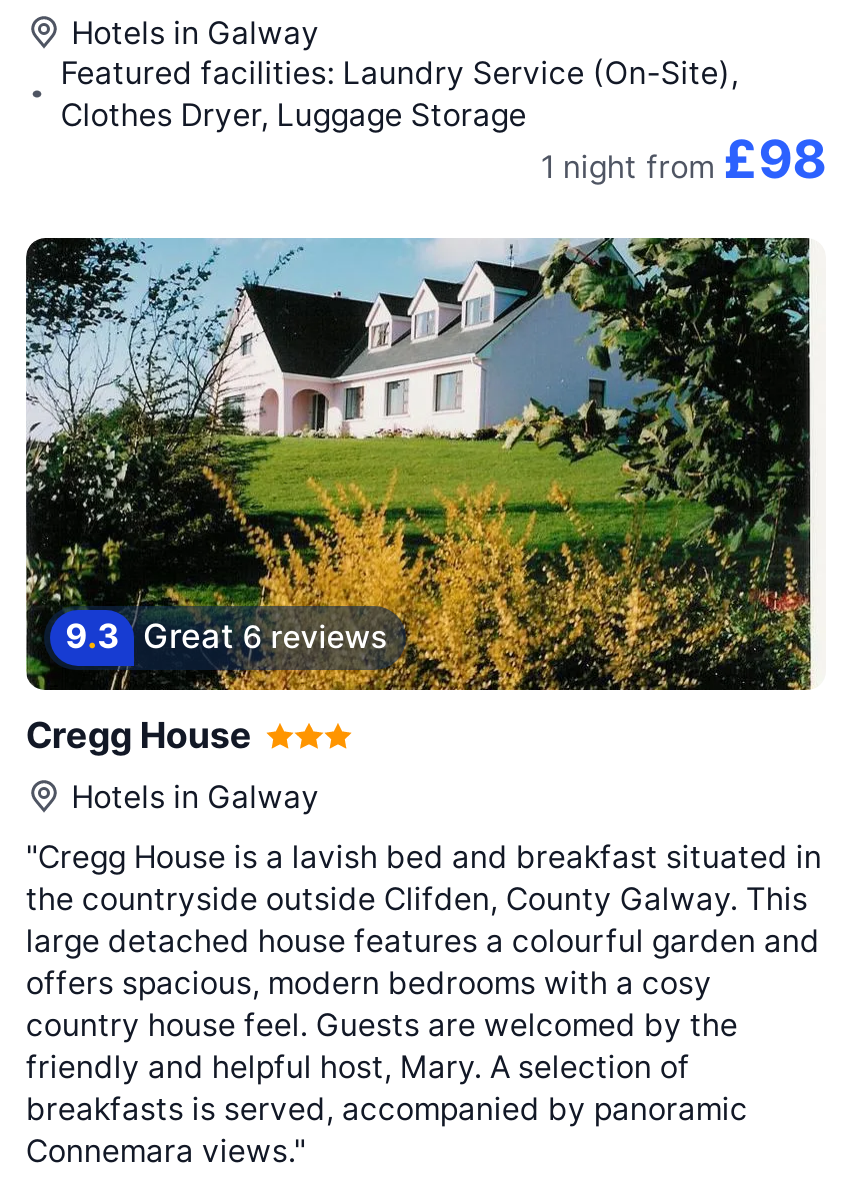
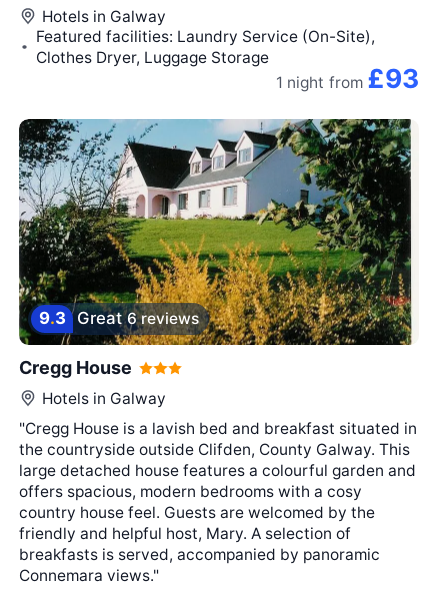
- 1 night from £98
+ 1 night from £93
